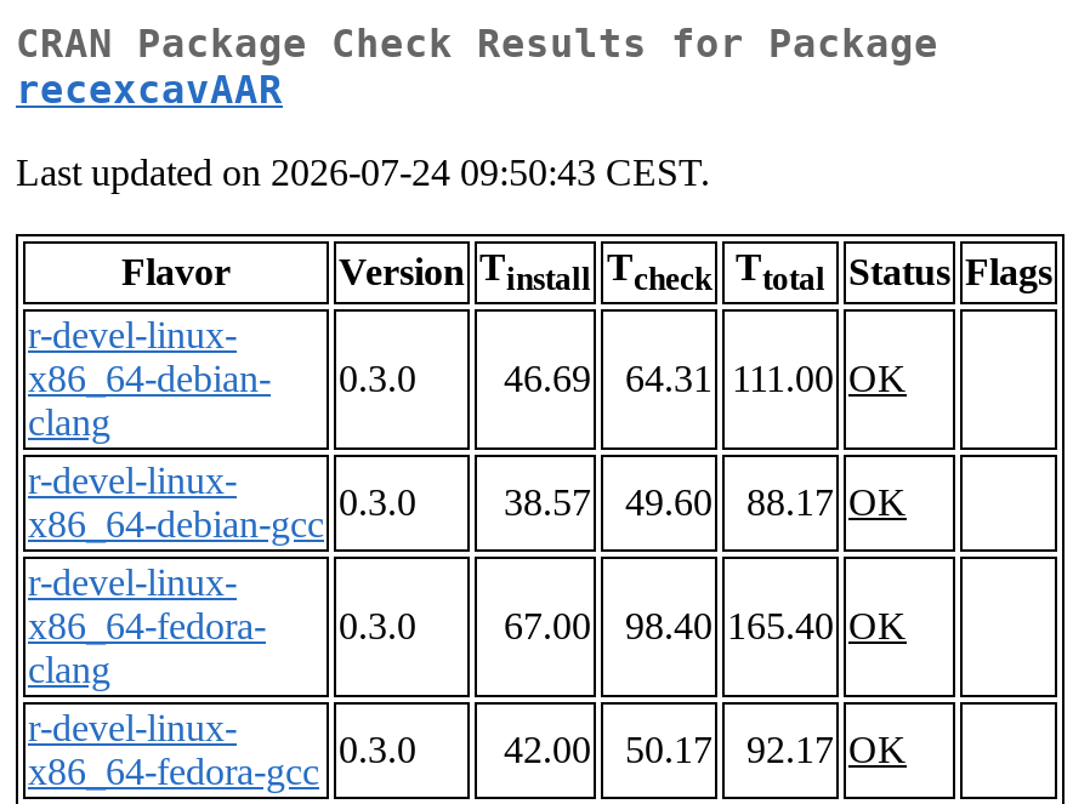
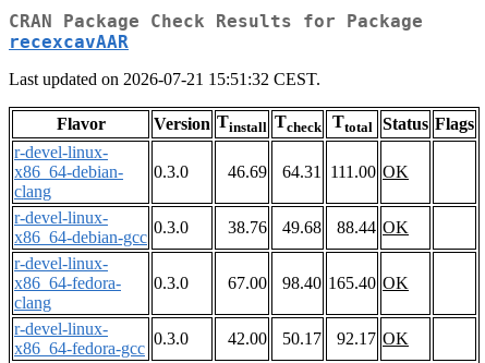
- Last updated on 2026-07-24 09:50:43 CEST.
+ Last updated on 2026-07-21 15:51:32 CEST.

- 38.57
+ 38.76

- 49.60
+ 49.68

- 88.17 OK
+ 88.44 OK
